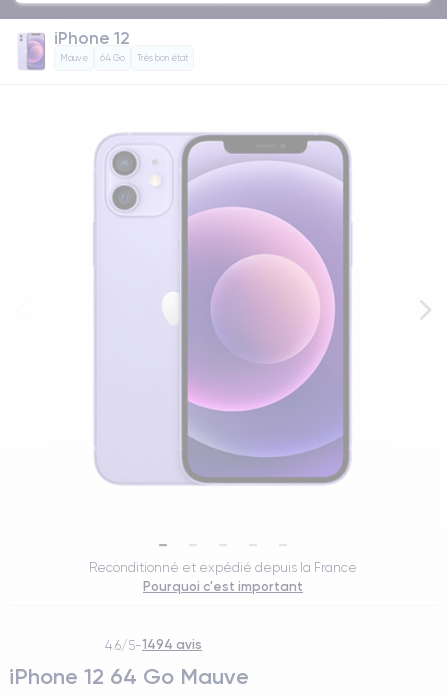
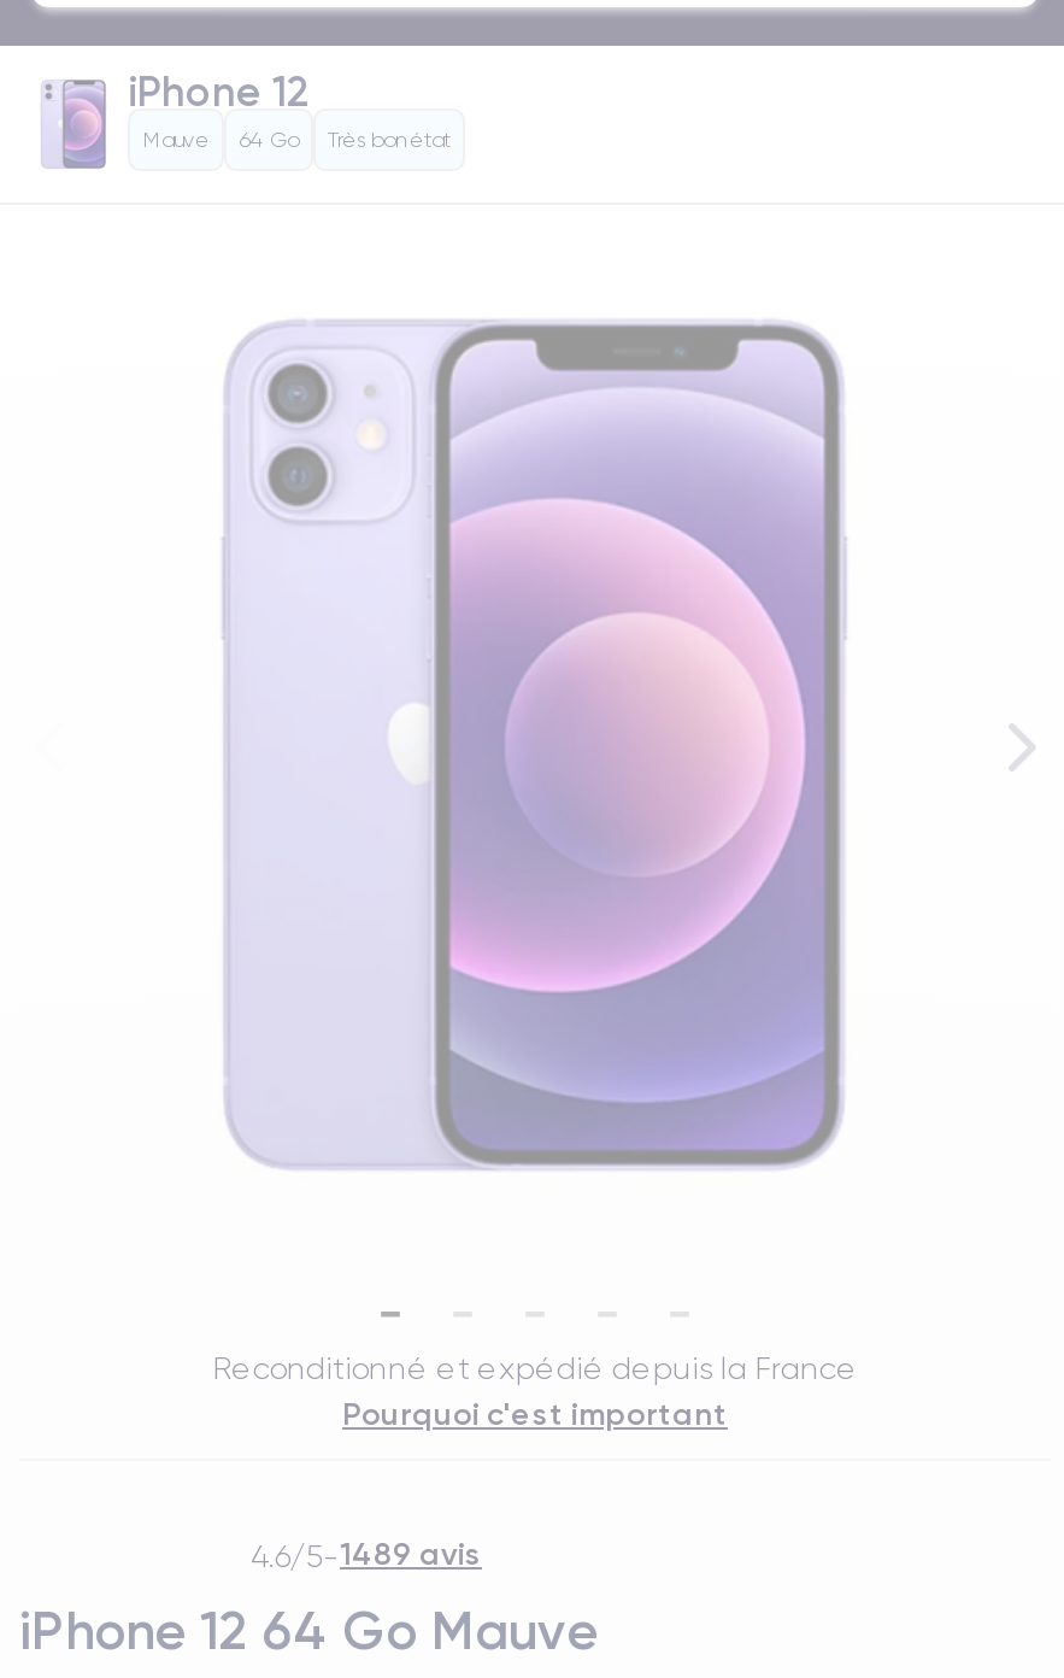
- 4.6/5-1494 avis
+ 4.6/5-1489 avis
